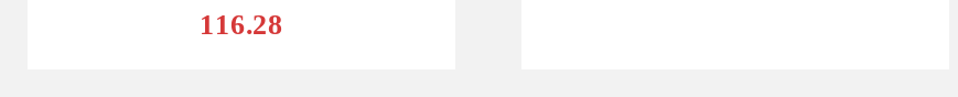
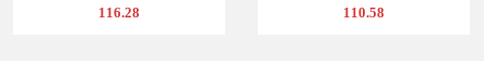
+ 110.58
